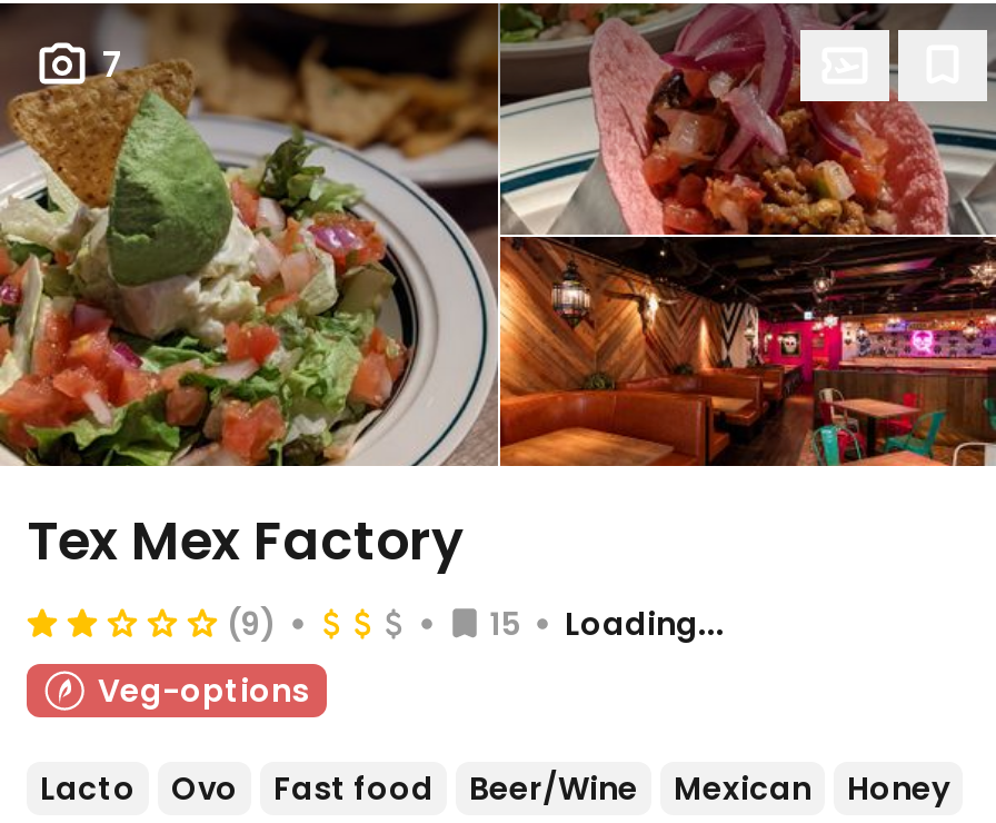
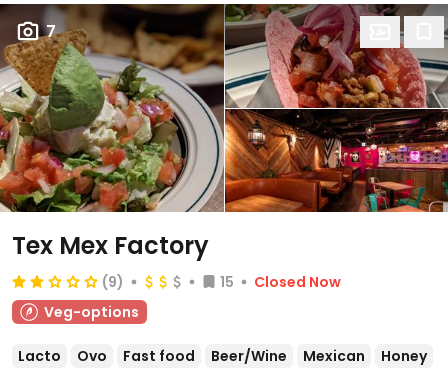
- Loading...
+ Closed Now
